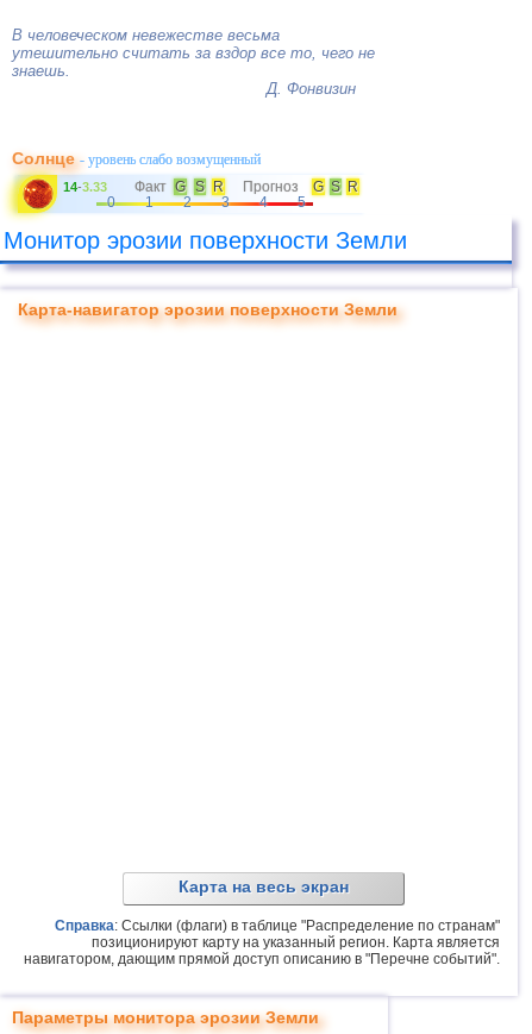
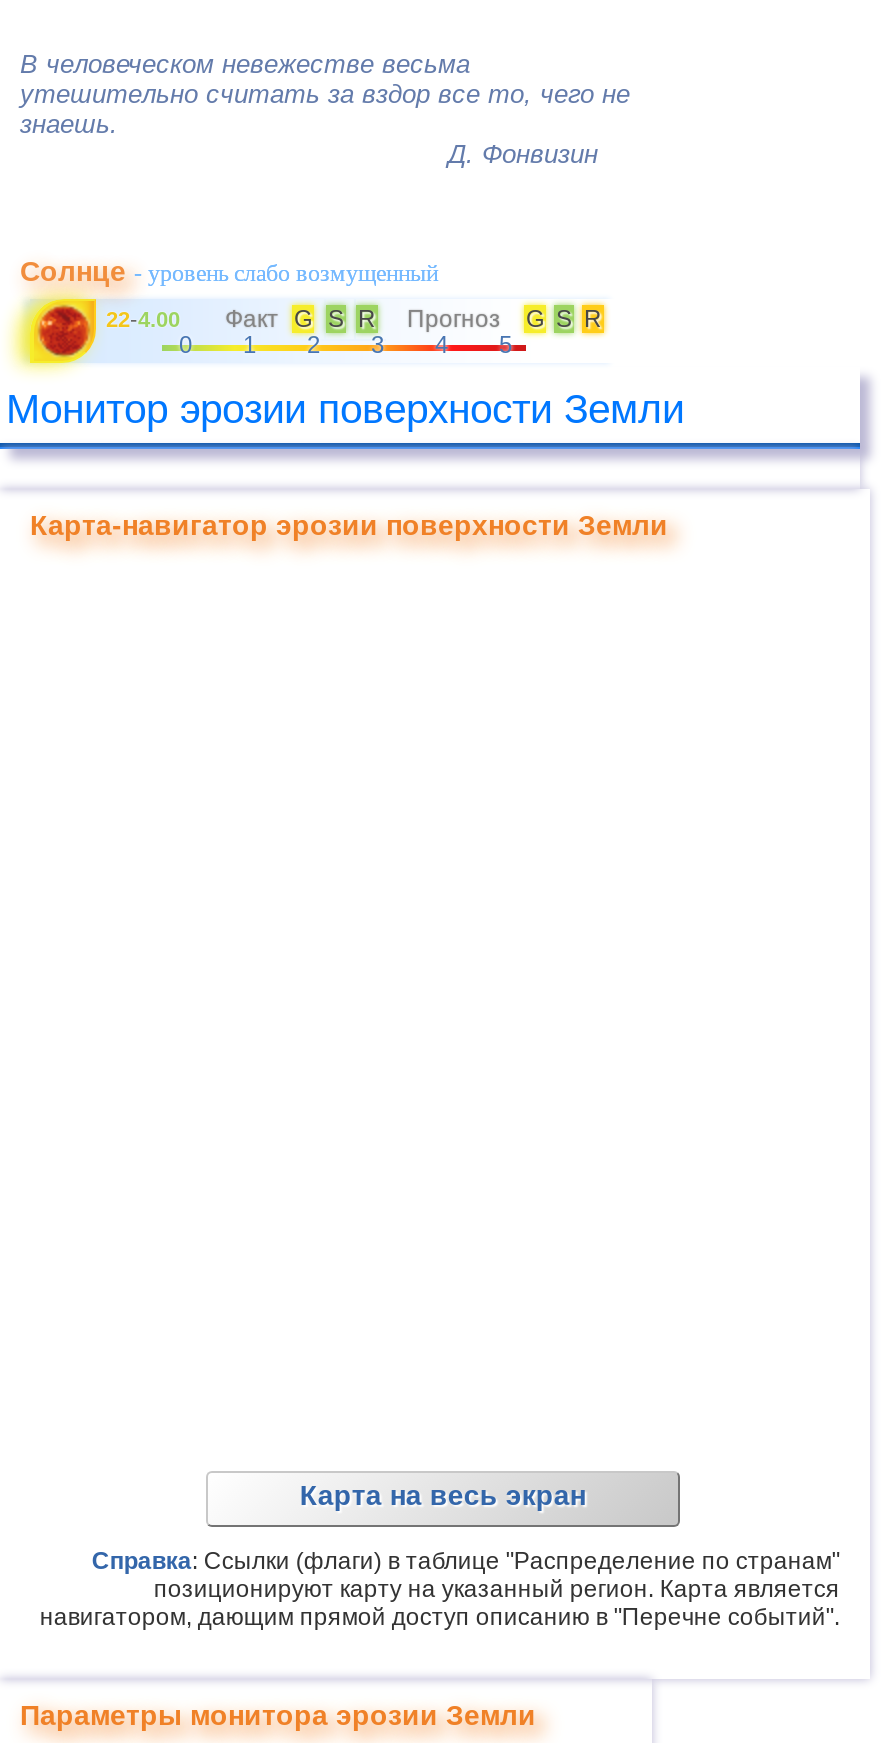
- 14 -3.33 Факт G S R Прогноз G S R
+ 22 -4.00 Факт G S R Прогноз G S R
